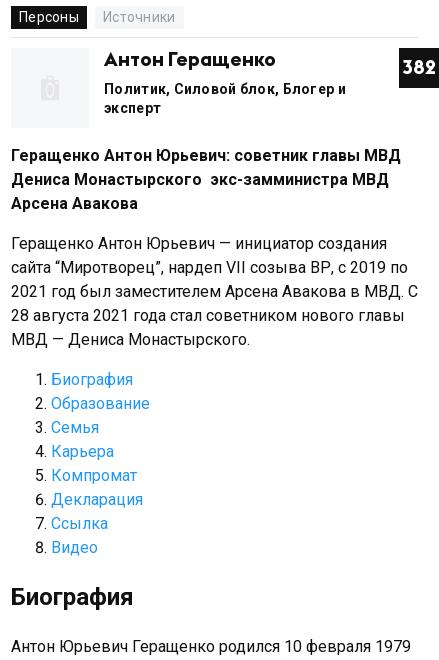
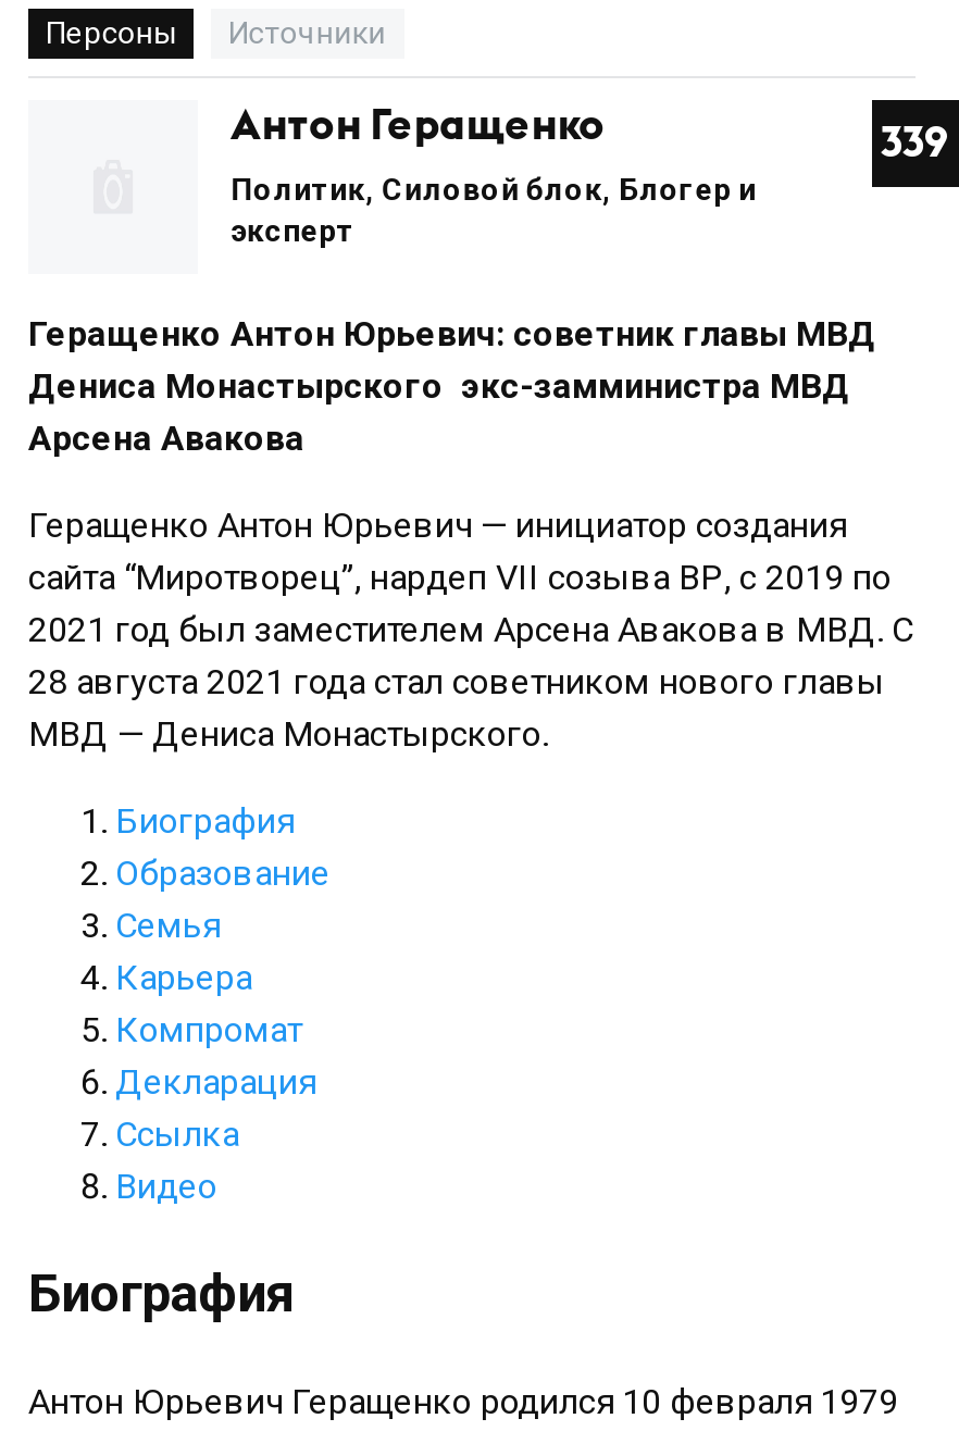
- 382
+ 339
